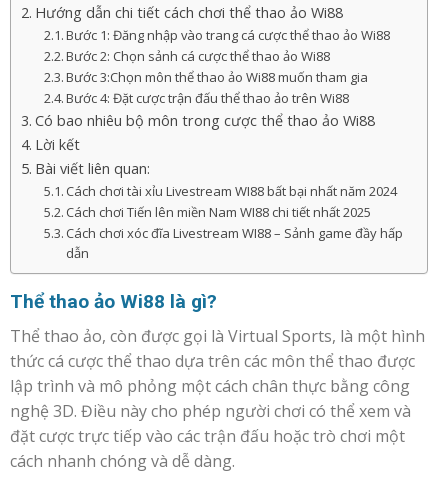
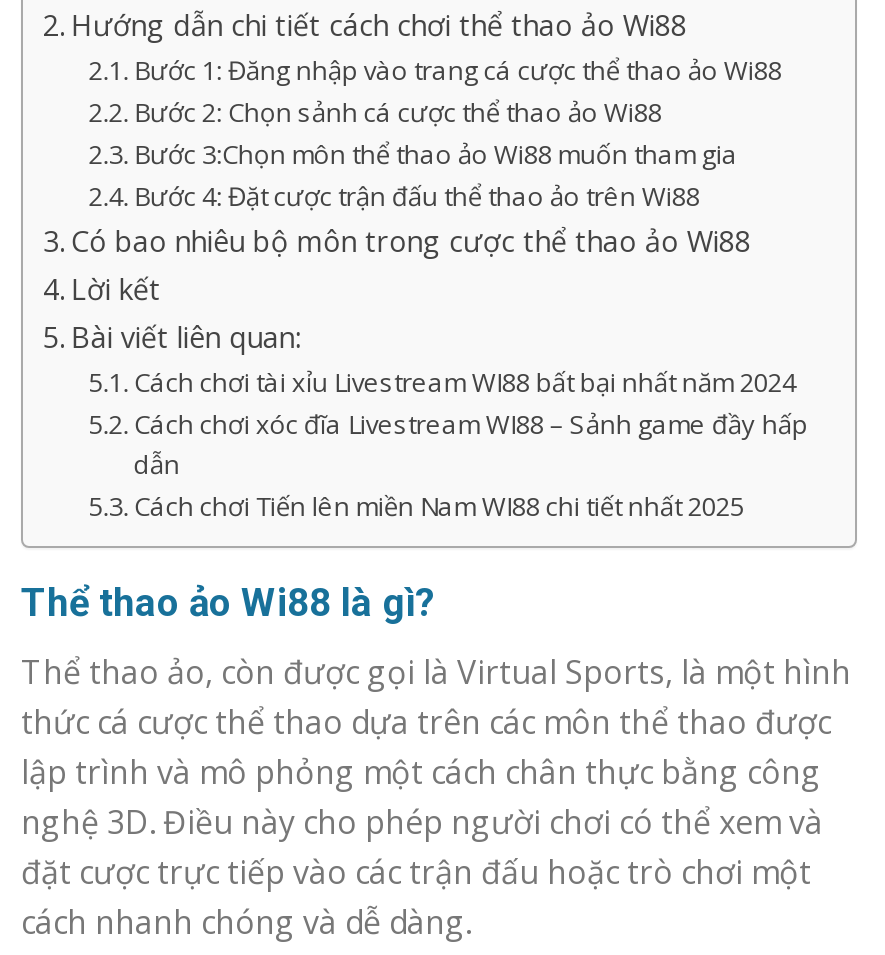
moved down: Cách chơi Tiến lên miền Nam WI88 chi tiết nhất 2025

moved up: Cách chơi xóc đĩa Livestream WI88 – Sảnh game đầy hấp | dẫn
